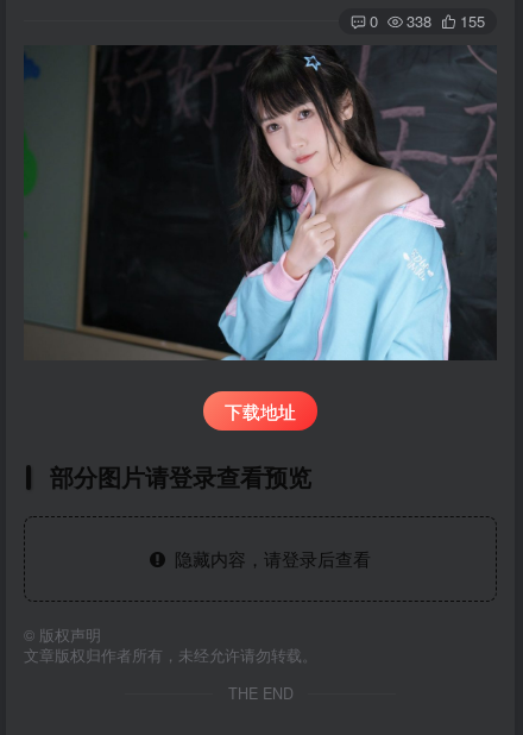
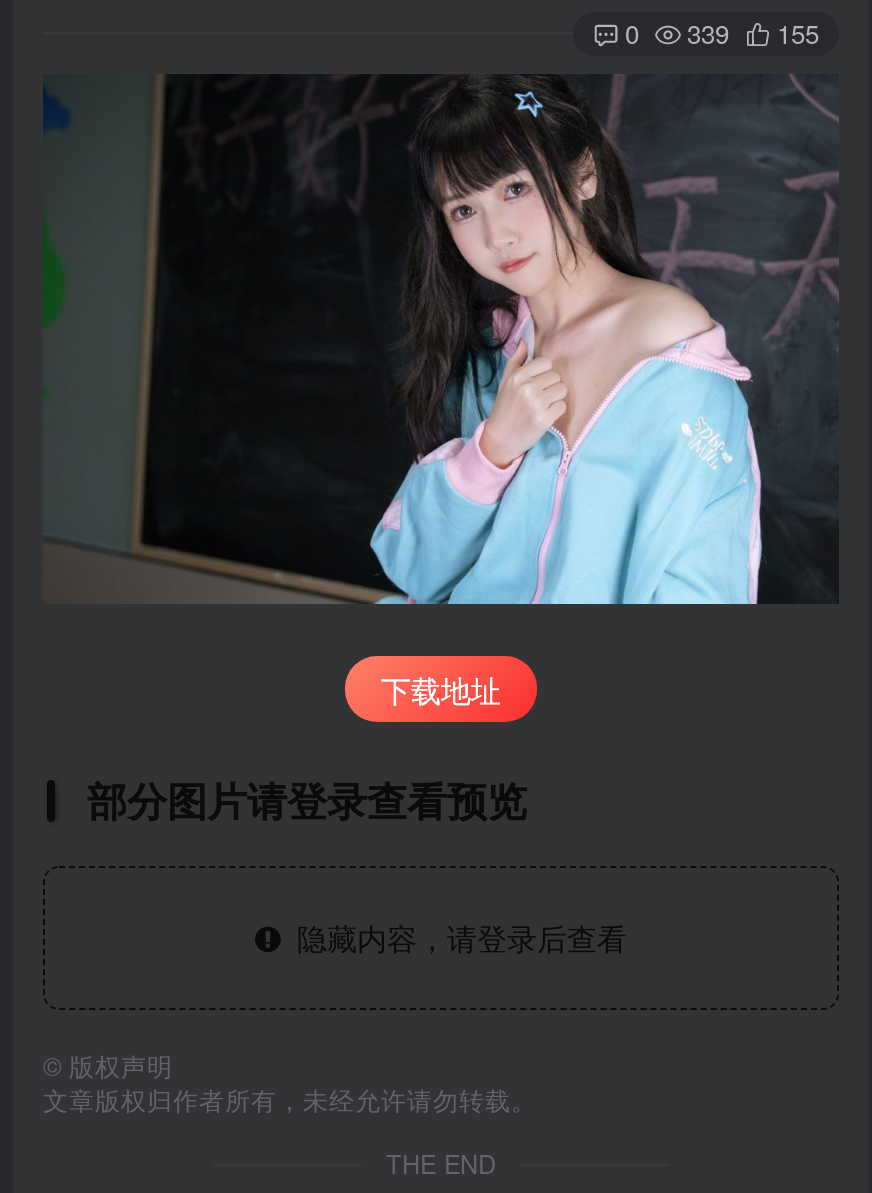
- 0 338 155
+ 0 339 155
